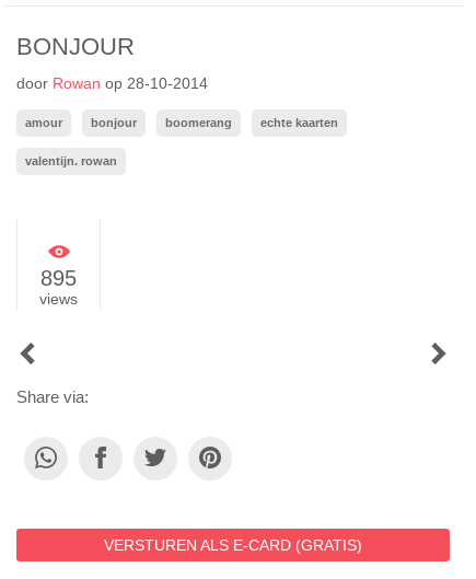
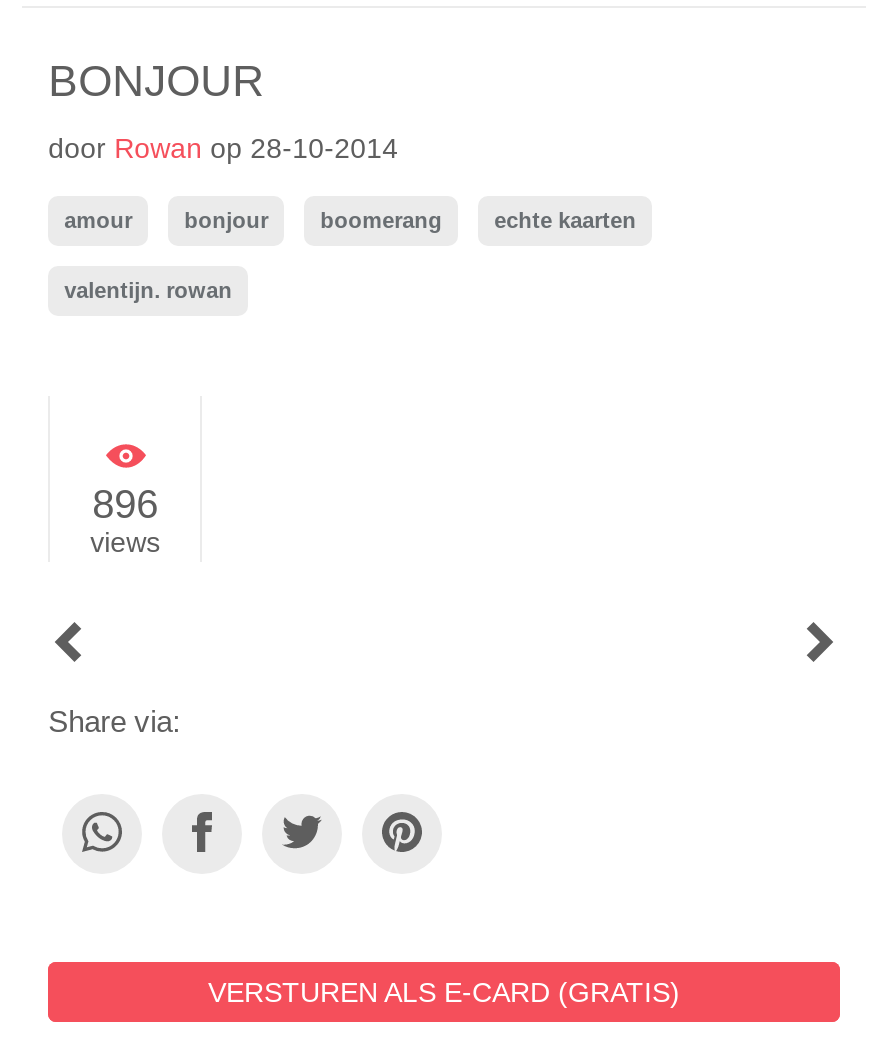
- 895
+ 896
